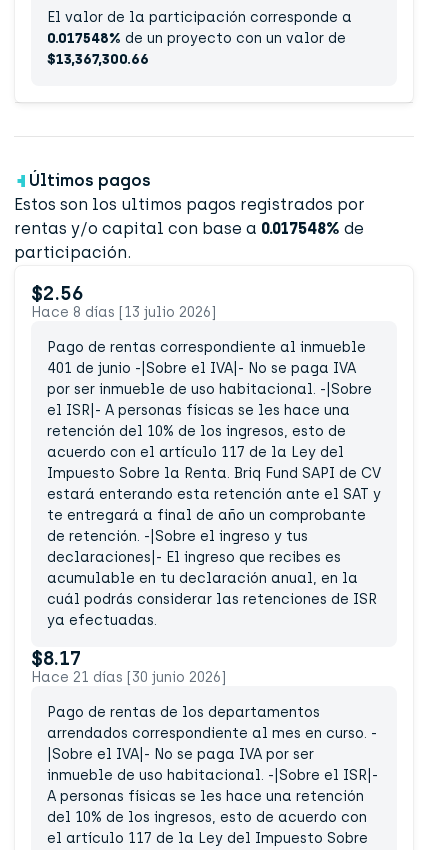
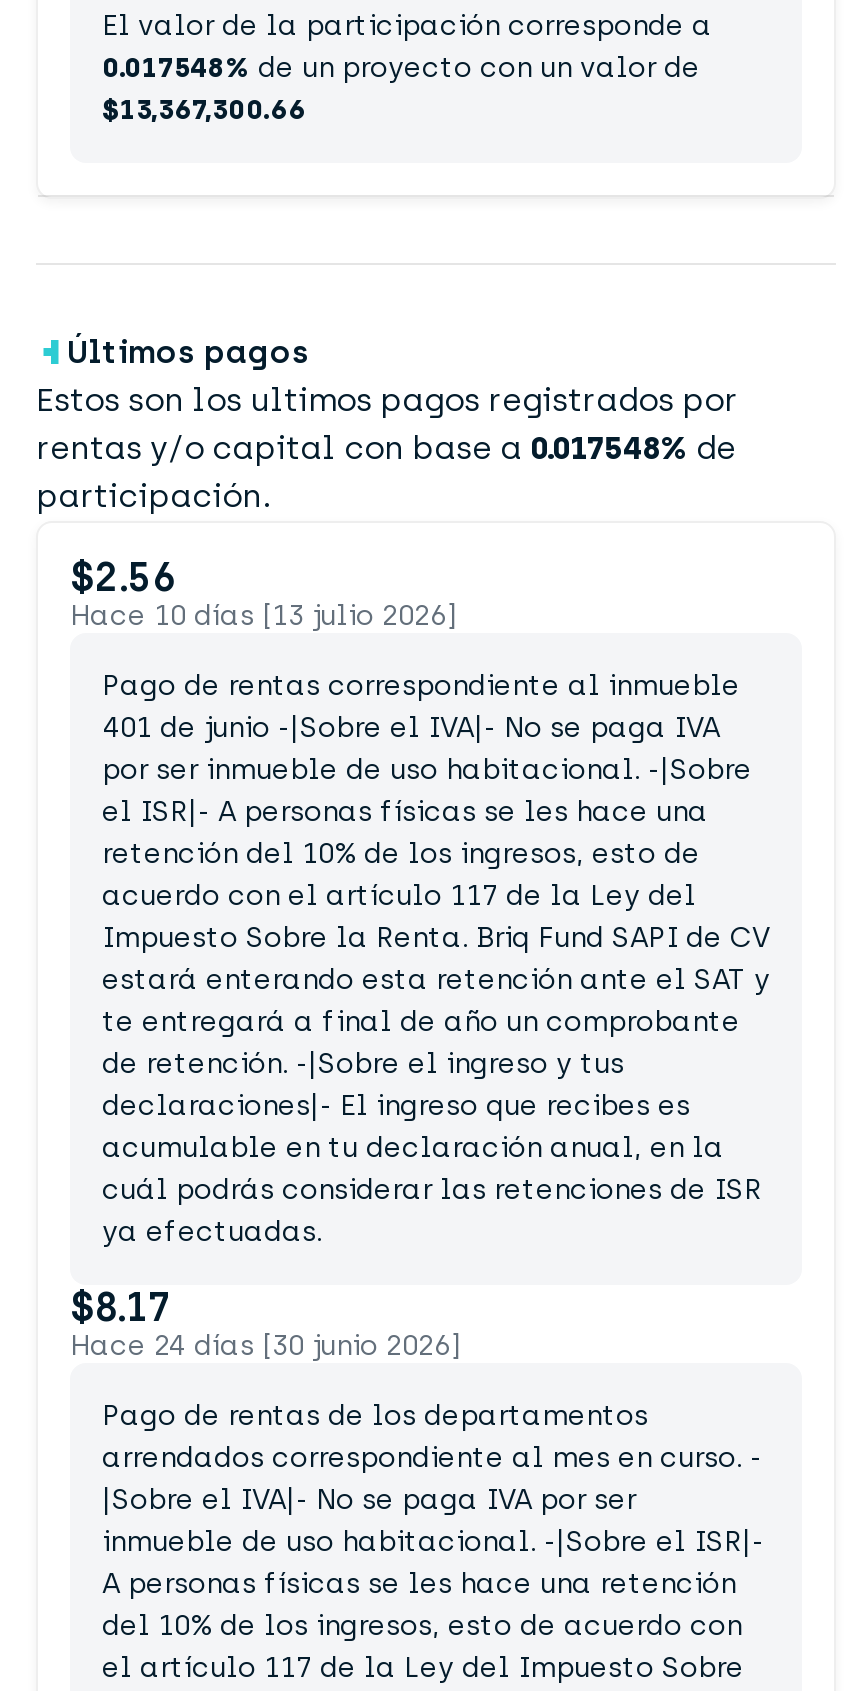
- Hace 8 días [13 julio 2026]
+ Hace 10 días [13 julio 2026]

- Hace 21 días [30 junio 2026]
+ Hace 24 días [30 junio 2026]
